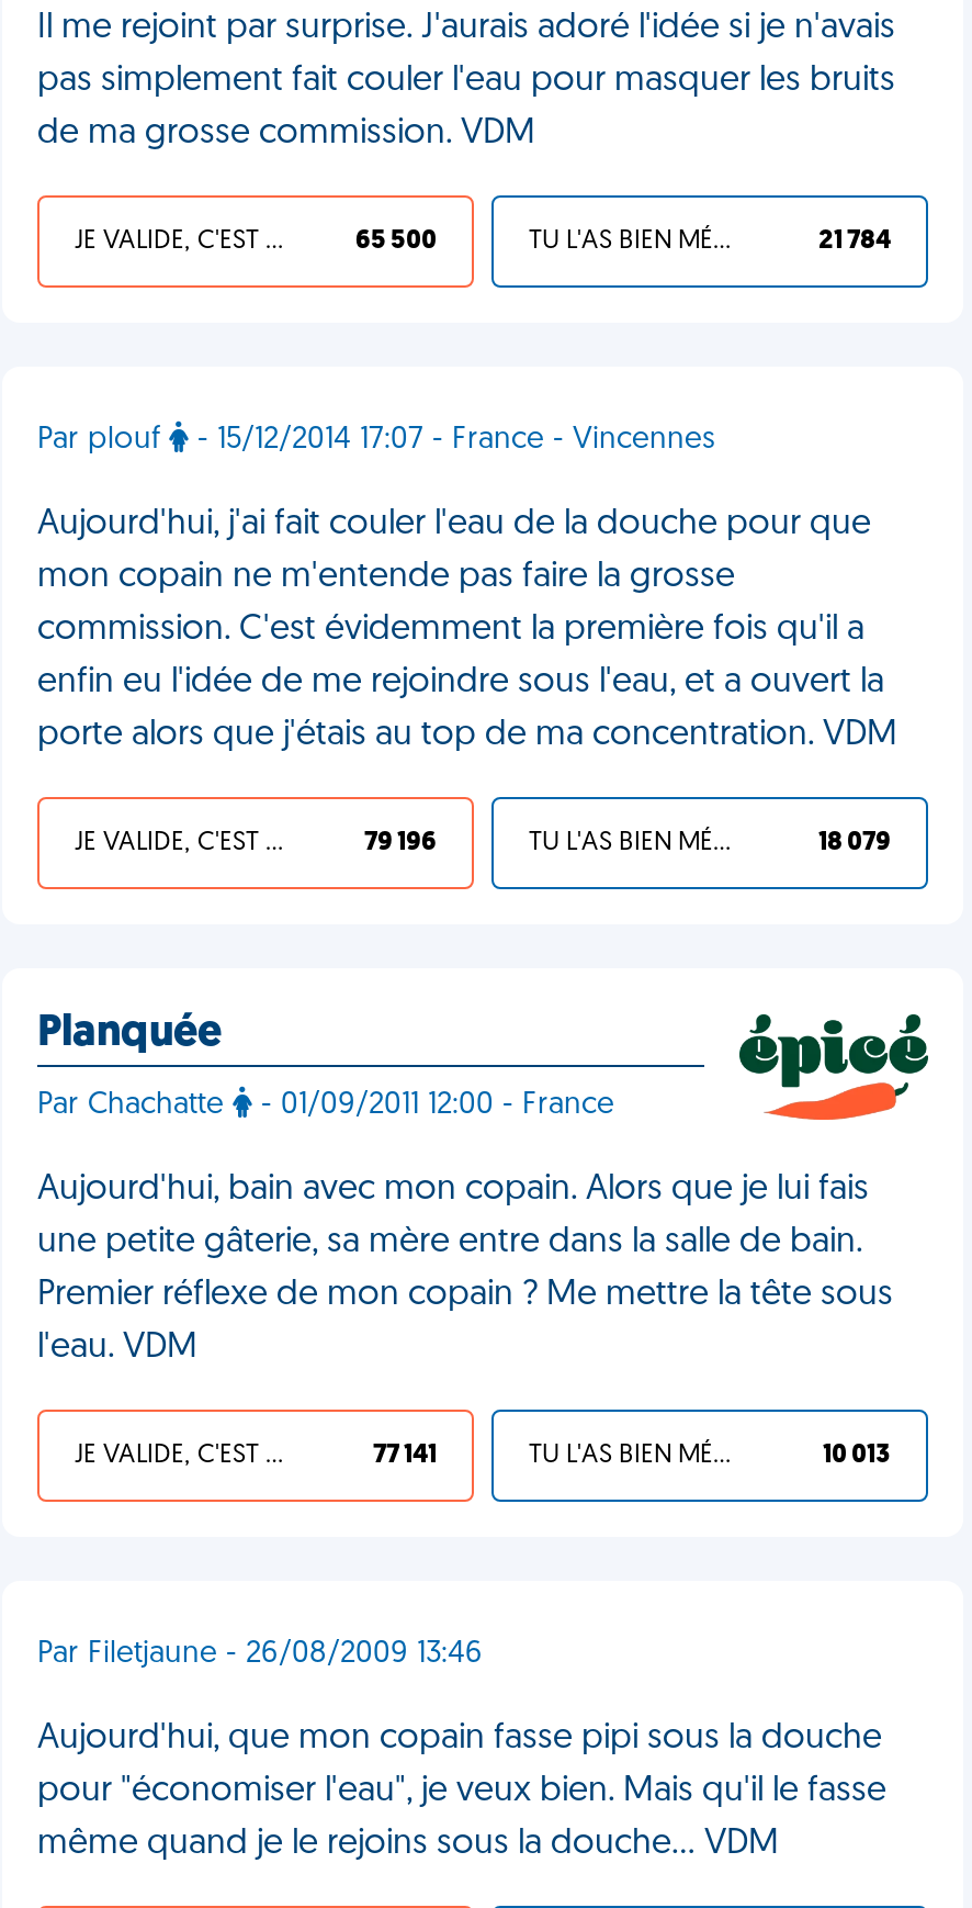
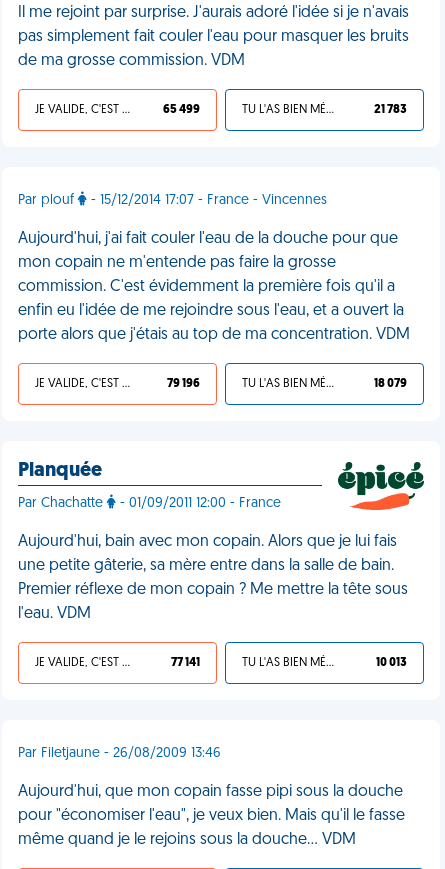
- 65 500
+ 65 499

- 21 784
+ 21 783
